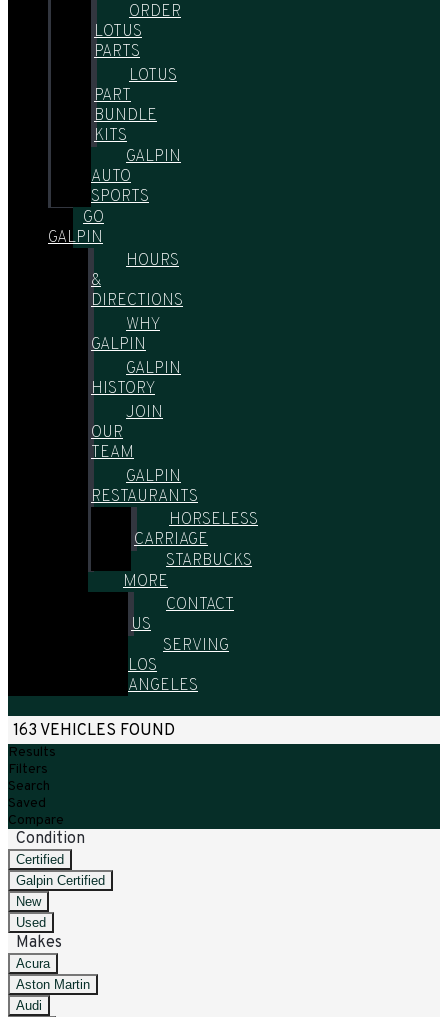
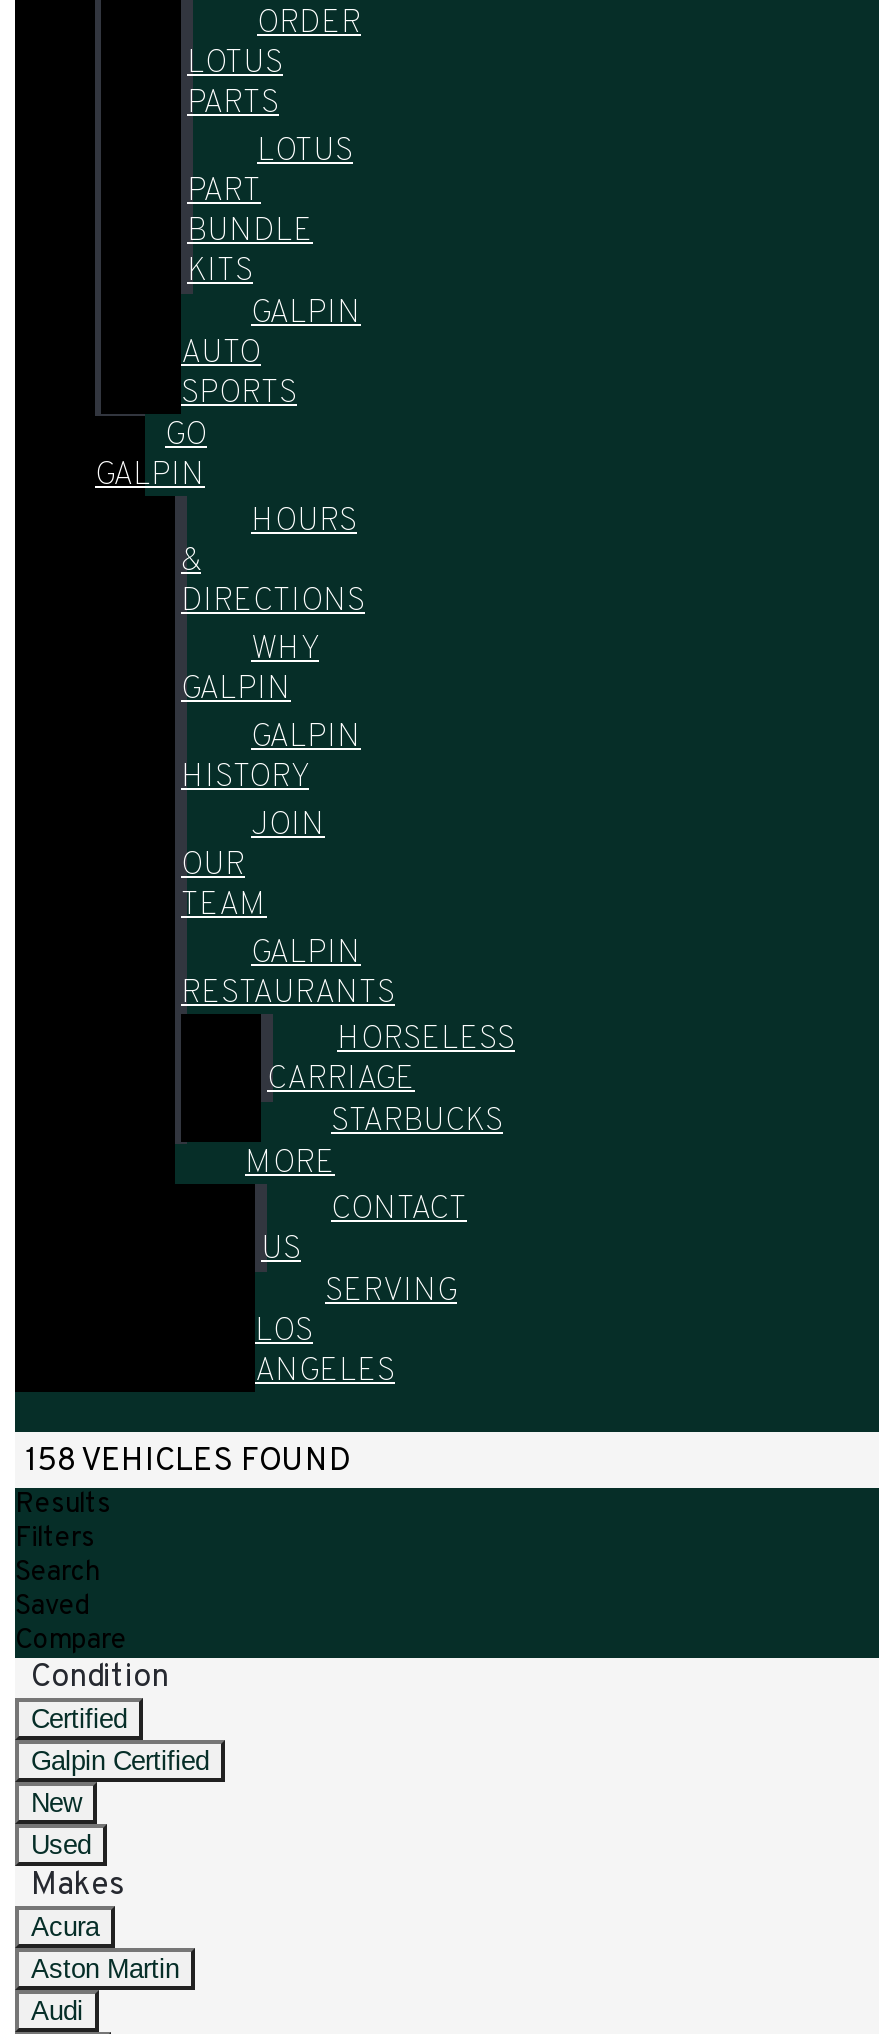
- 163 VEHICLES FOUND
+ 158 VEHICLES FOUND
